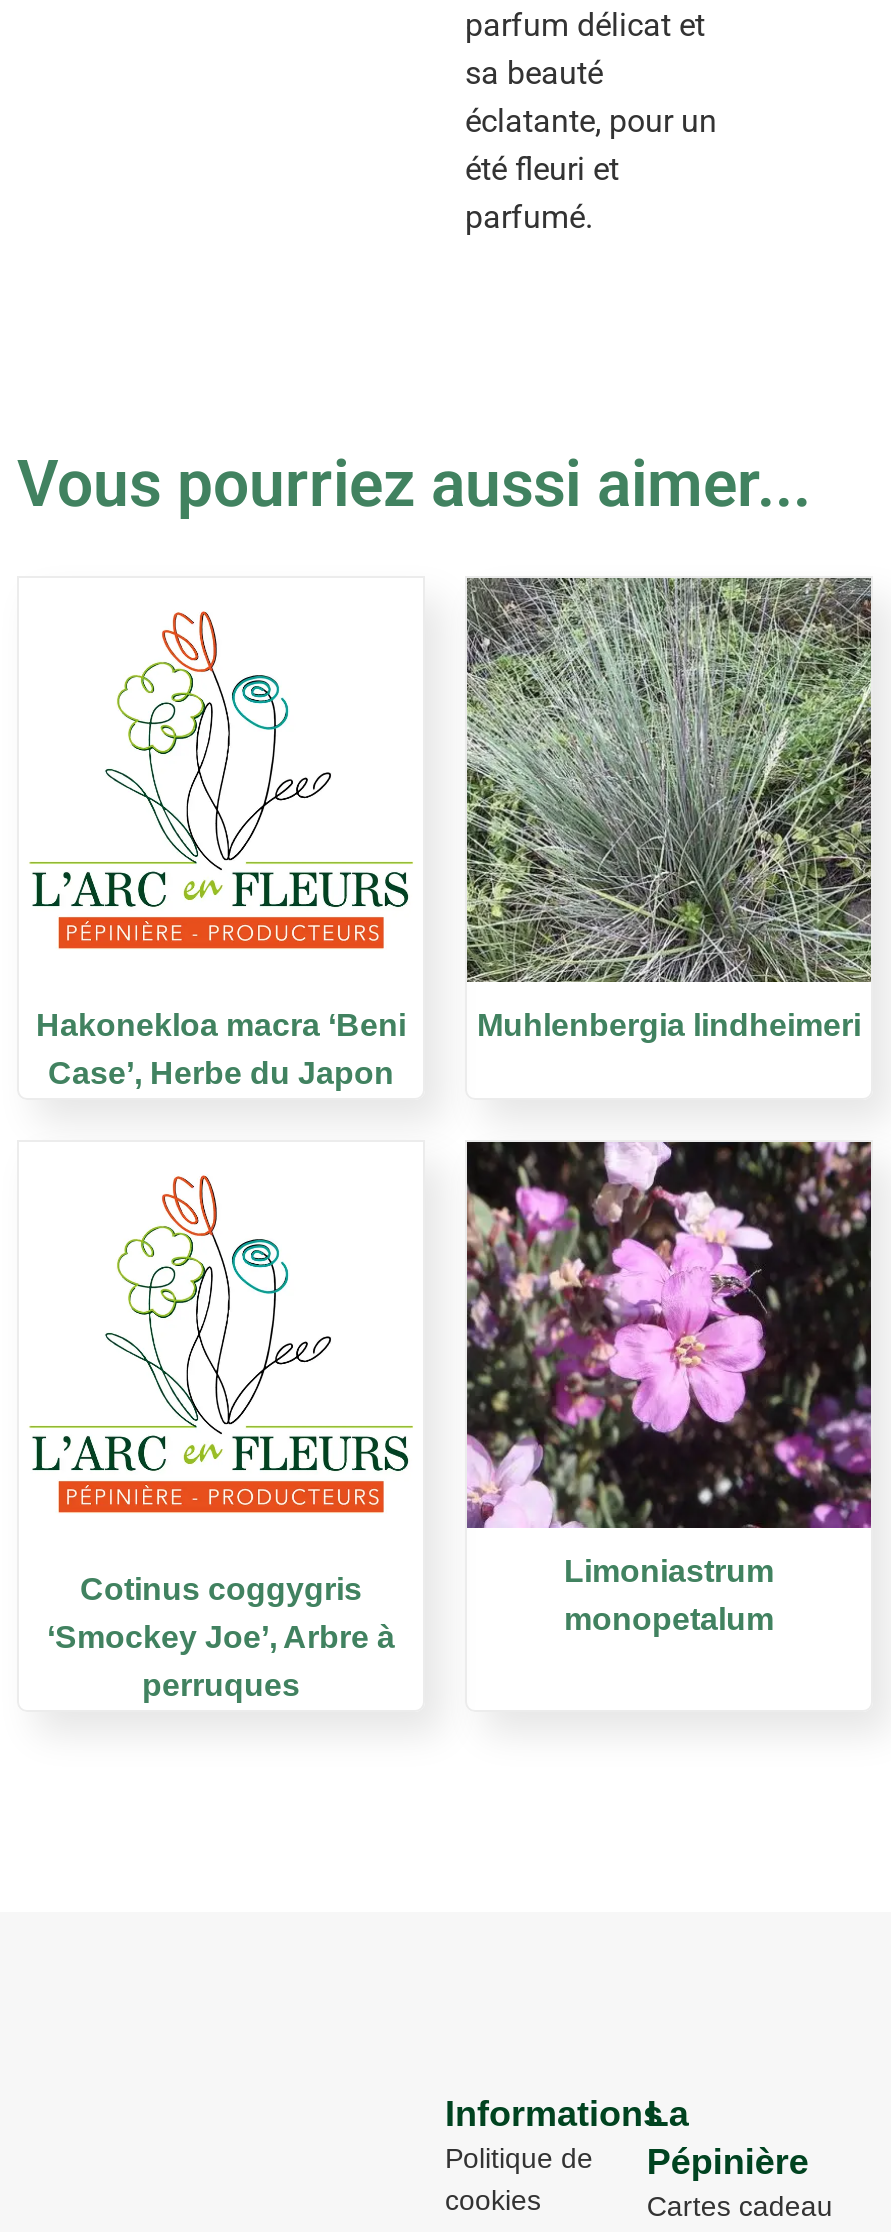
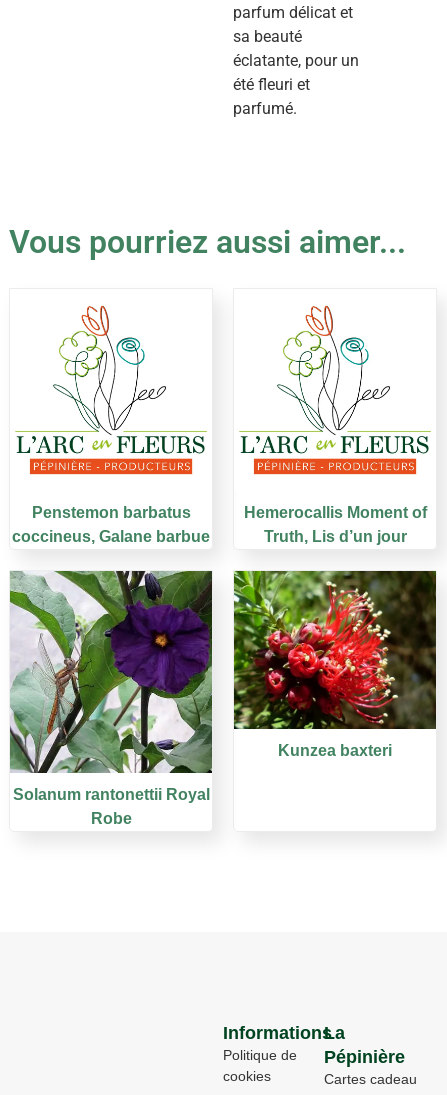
- [image]
- Muhlenbergia lindheimeri
+ [image]
+ Hemerocallis Moment of
+ Truth, Lis d’un jour

- Hakonekloa macra ‘Beni
- Case’, Herbe du Japon
+ Penstemon barbatus
+ coccineus, Galane barbue

- [image]
- Limoniastrum
- monopetalum
+ [image]
+ Kunzea baxteri

- [image]
- Cotinus coggygris
- ‘Smockey Joe’, Arbre à
- perruques
+ [image]
+ Solanum rantonettii Royal
+ Robe
